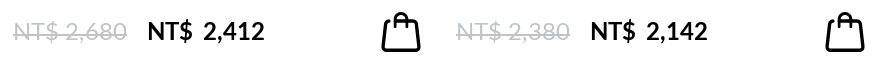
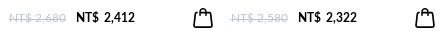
- NT$ 2,380
- NT$ 2,142
+ NT$ 2,580
+ NT$ 2,322
